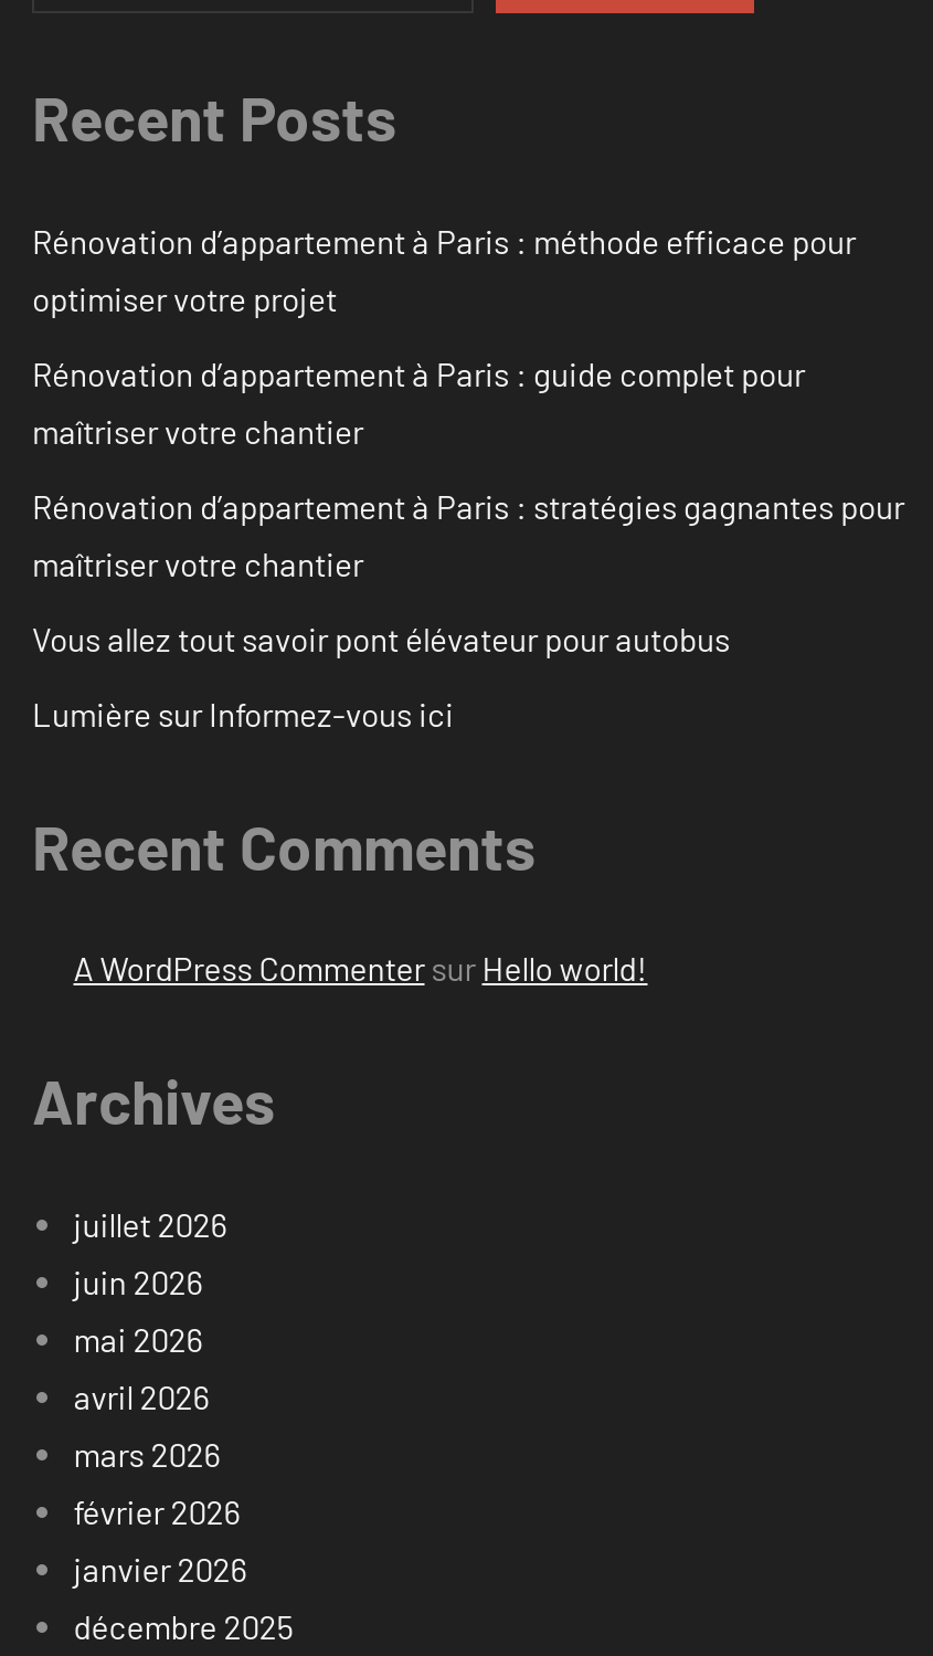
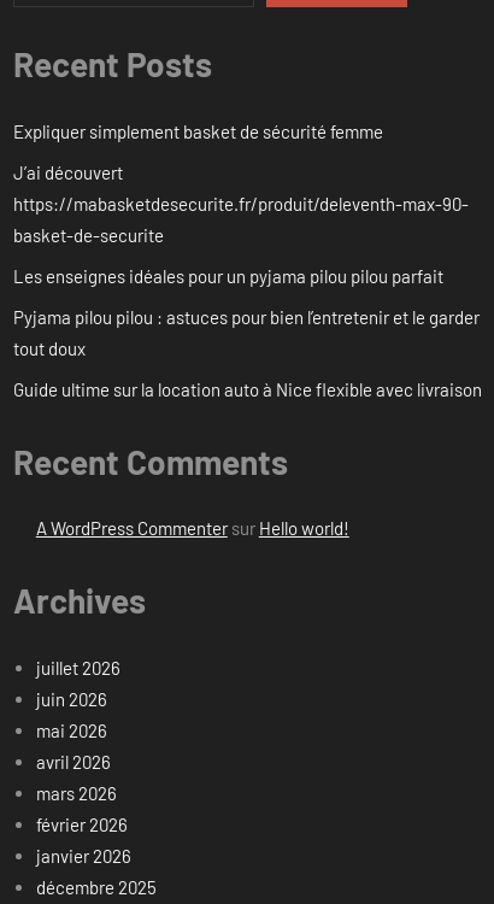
- Rénovation d’appartement à Paris : méthode efficace pour
- optimiser votre projet
+ Expliquer simplement basket de sécurité femme

- Rénovation d’appartement à Paris : guide complet pour
- maîtriser votre chantier
+ J’ai découvert
+ https://mabasketdesecurite.fr/produit/deleventh-max-90-
+ basket-de-securite

- Rénovation d’appartement à Paris : stratégies gagnantes pour
- maîtriser votre chantier
+ Les enseignes idéales pour un pyjama pilou pilou parfait

- Vous allez tout savoir pont élévateur pour autobus
+ Pyjama pilou pilou : astuces pour bien l’entretenir et le garder
+ tout doux

- Lumière sur Informez-vous ici
+ Guide ultime sur la location auto à Nice flexible avec livraison
